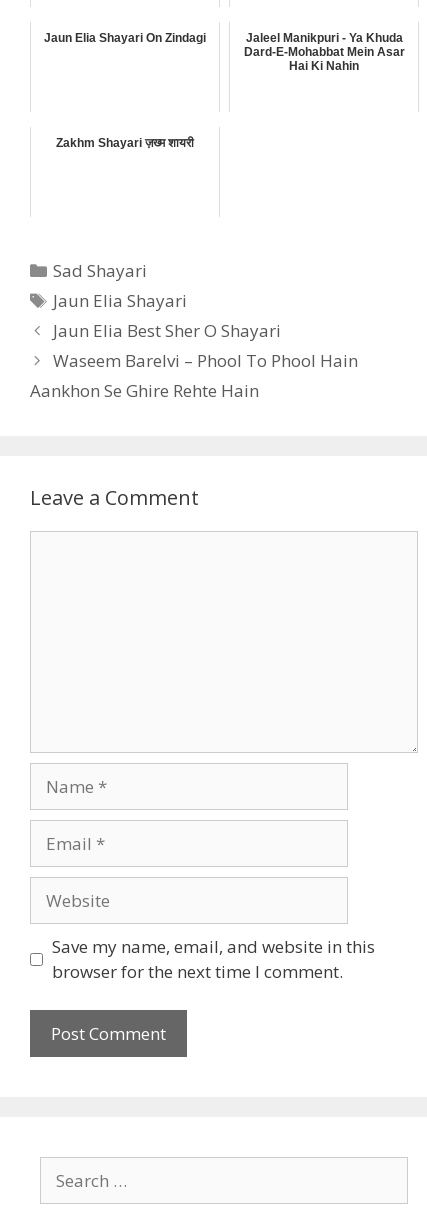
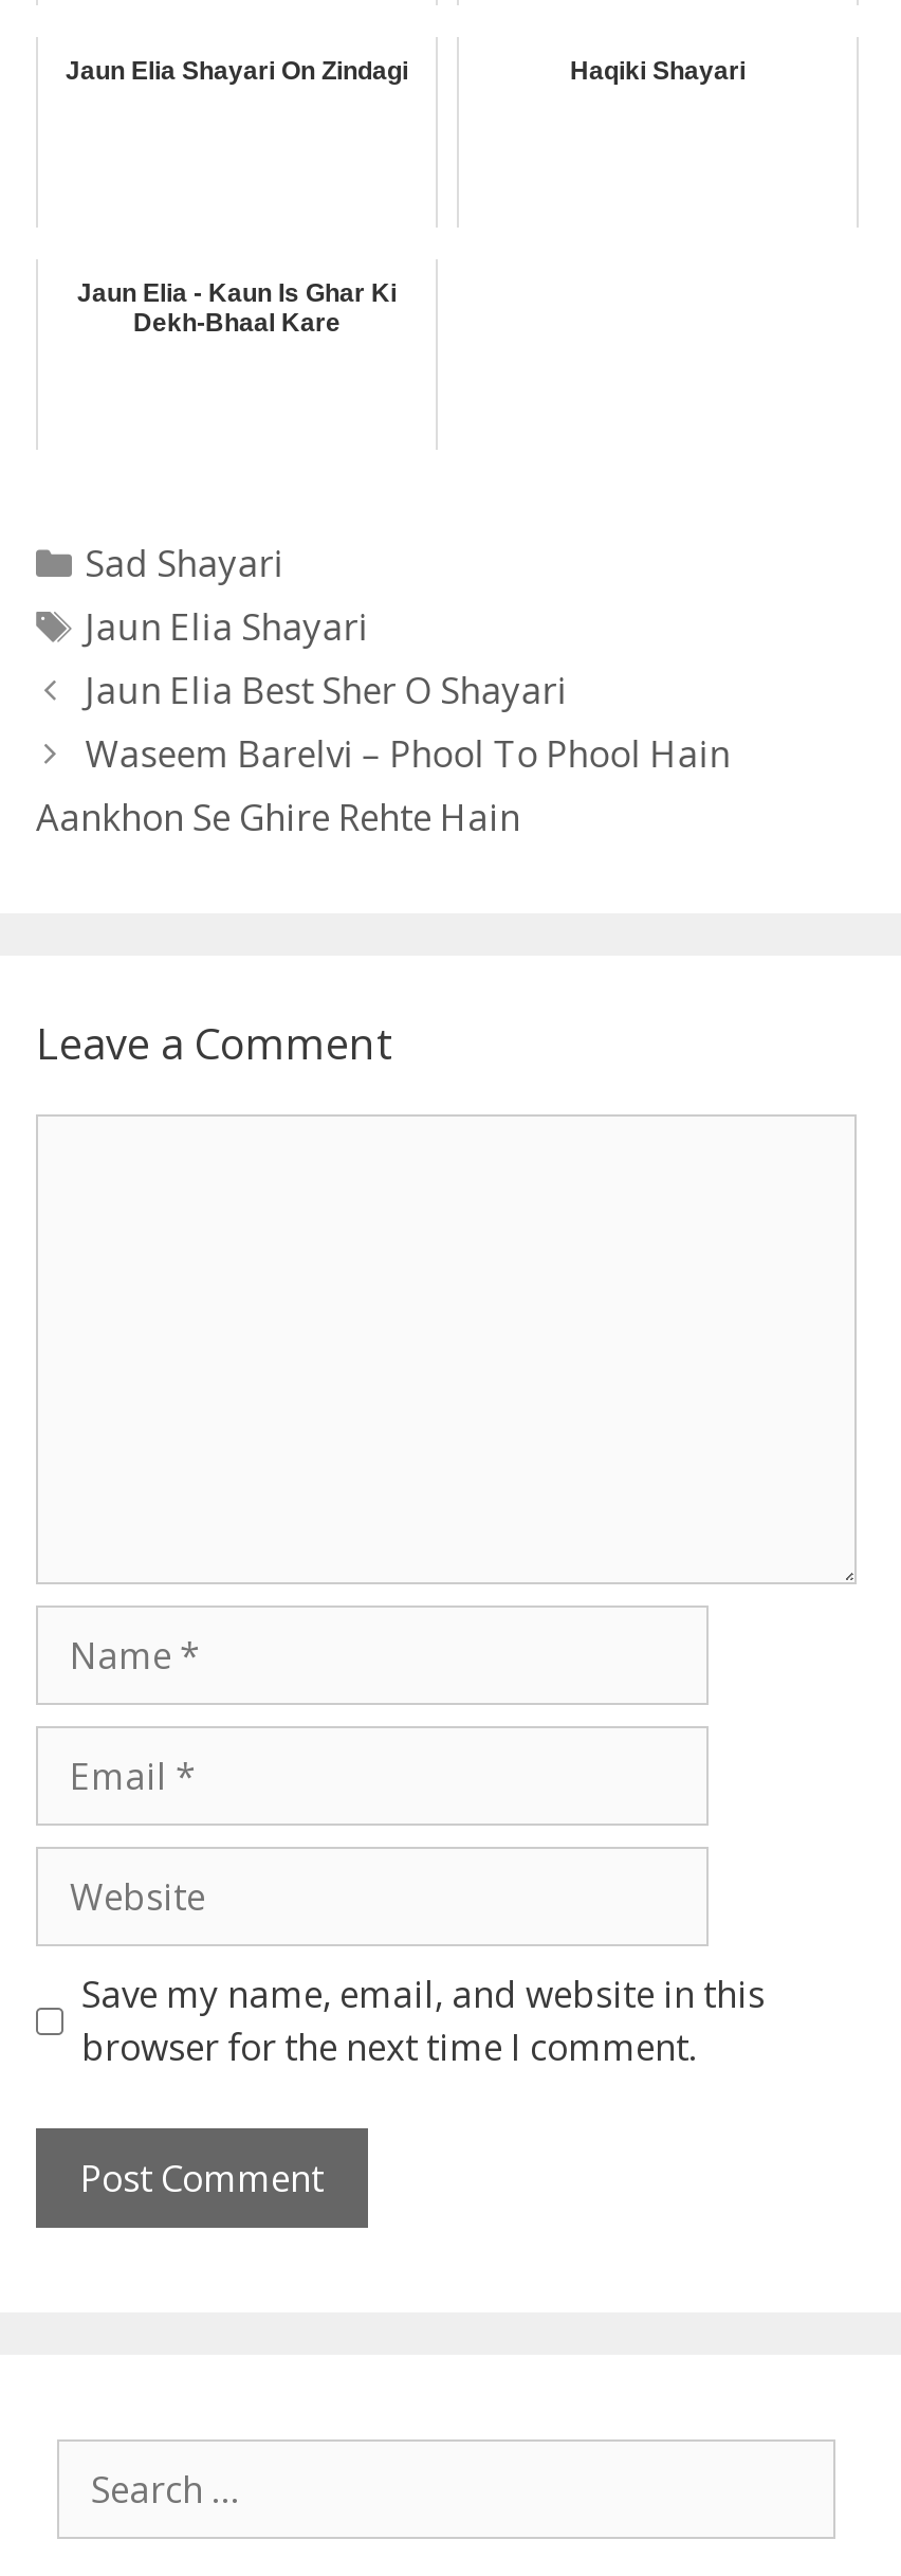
- Jaleel Manikpuri - Ya Khuda
- Dard-E-Mohabbat Mein Asar
- Hai Ki Nahin
+ Haqiki Shayari

- Zakhm Shayari ज़ख्म शायरी
+ Jaun Elia - Kaun Is Ghar Ki
+ Dekh-Bhaal Kare
